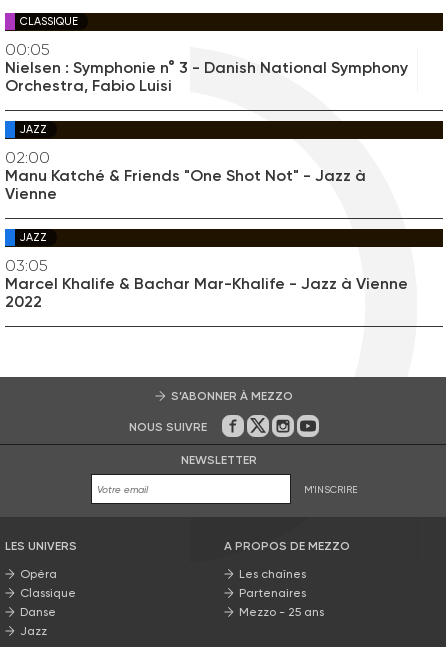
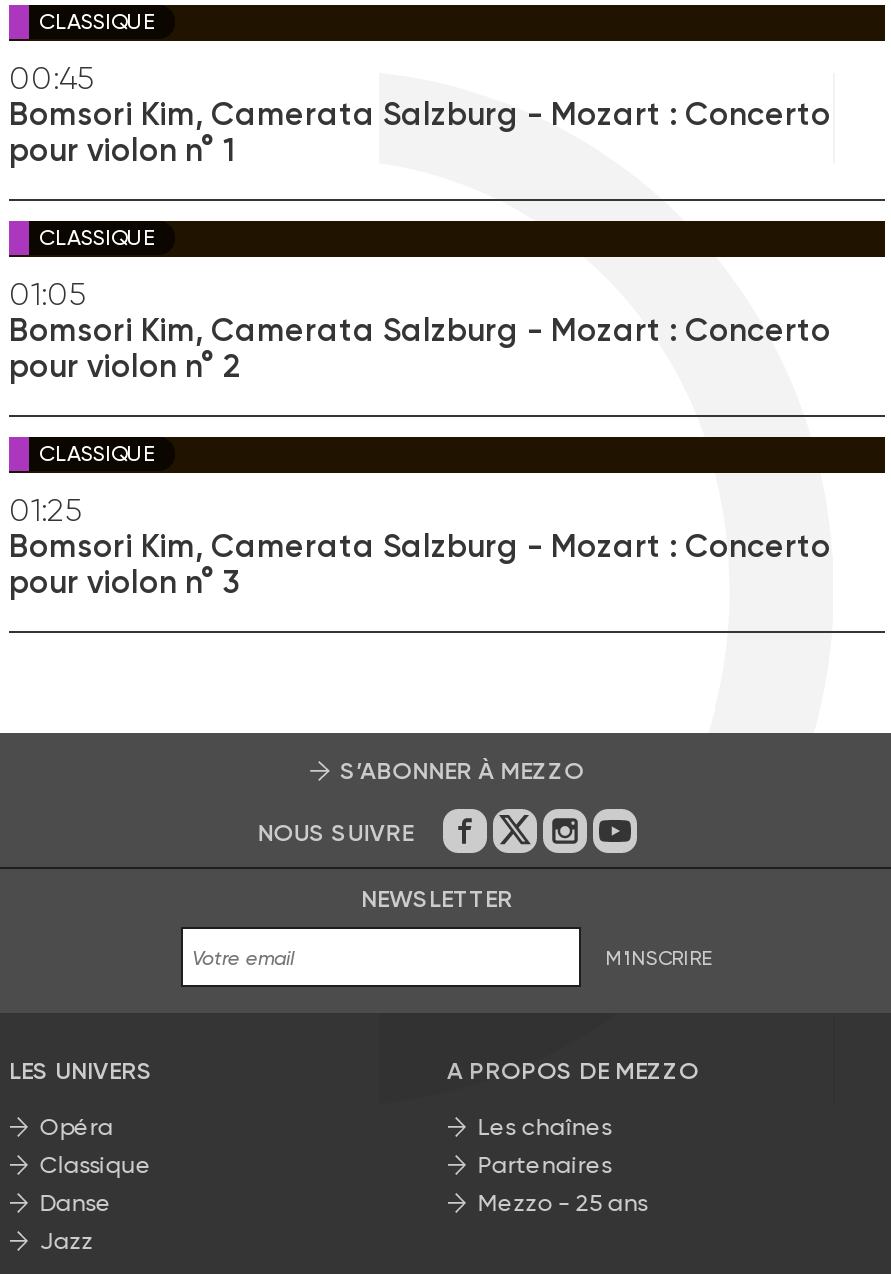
- 00:05
- Nielsen : Symphonie n° 3 - Danish National Symphony
- Orchestra, Fabio Luisi
+ 00:45
+ Bomsori Kim, Camerata Salzburg - Mozart : Concerto
+ pour violon n° 1

- JAZZ
+ CLASSIQUE

- 02:00
- Manu Katché & Friends "One Shot Not" - Jazz à
- Vienne
+ 01:05
+ Bomsori Kim, Camerata Salzburg - Mozart : Concerto
+ pour violon n° 2

- JAZZ
+ CLASSIQUE

- 03:05
- Marcel Khalife & Bachar Mar-Khalife - Jazz à Vienne
- 2022
+ 01:25
+ Bomsori Kim, Camerata Salzburg - Mozart : Concerto
+ pour violon n° 3
